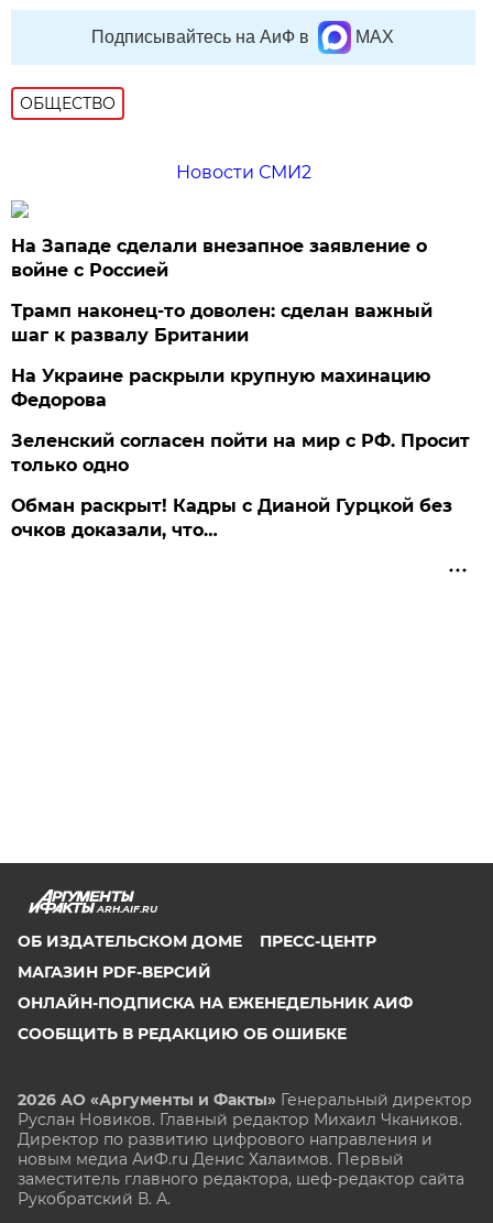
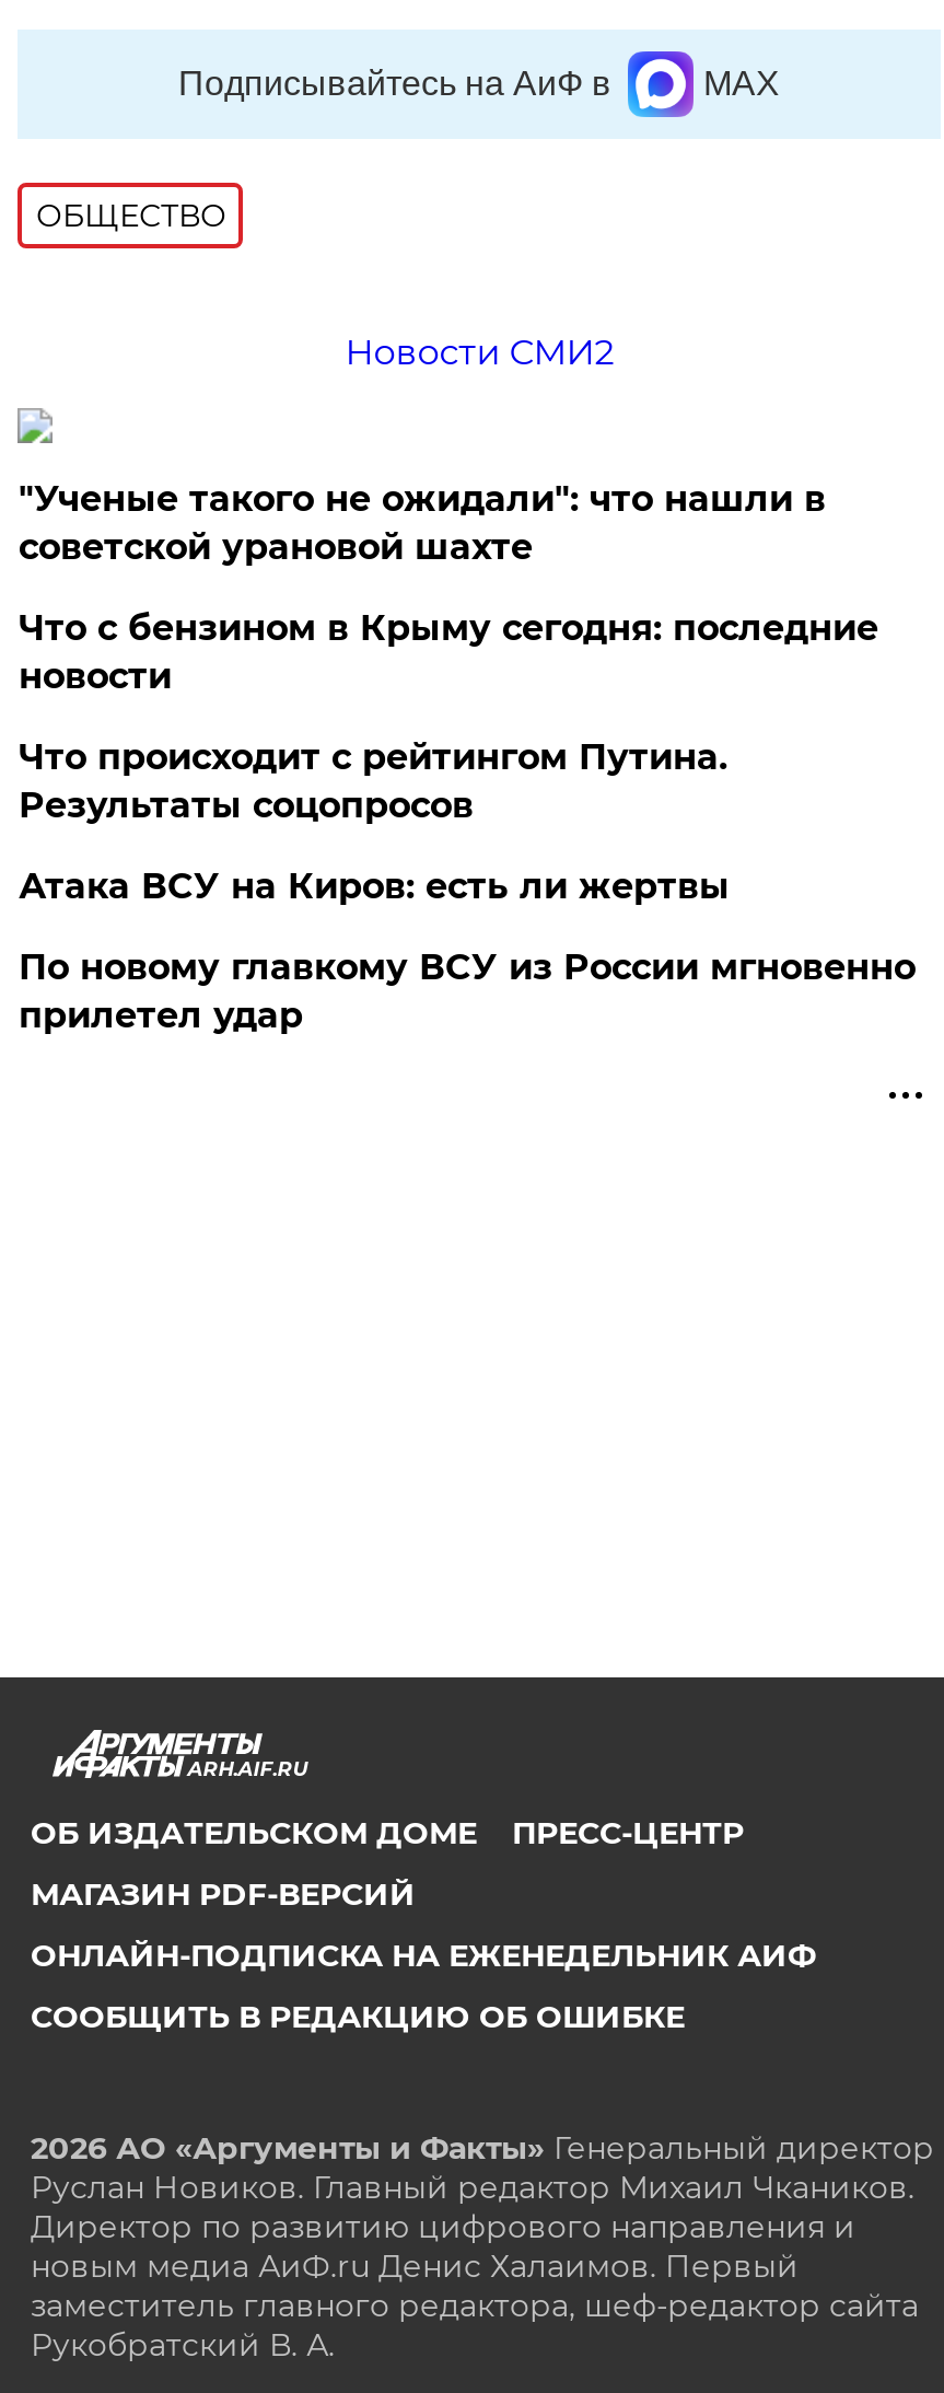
- На Западе сделали внезапное заявление о
- войне с Россией
+ "Ученые такого не ожидали": что нашли в
+ советской урановой шахте

- Трамп наконец-то доволен: сделан важный
- шаг к развалу Британии
+ Что с бензином в Крыму сегодня: последние
+ новости

- На Украине раскрыли крупную махинацию
- Федорова
+ Что происходит с рейтингом Путина.
+ Результаты соцопросов

- Зеленский согласен пойти на мир с РФ. Просит
- только одно
+ Атака ВСУ на Киров: есть ли жертвы

- Обман раскрыт! Кадры с Дианой Гурцкой без
- очков доказали, что…
+ По новому главкому ВСУ из России мгновенно
+ прилетел удар
